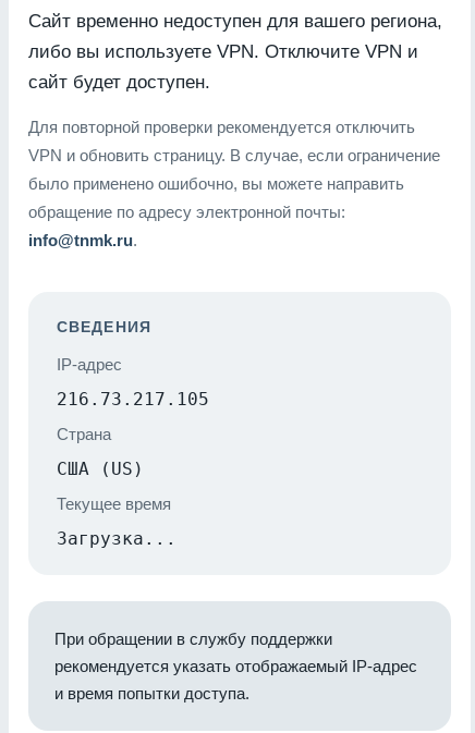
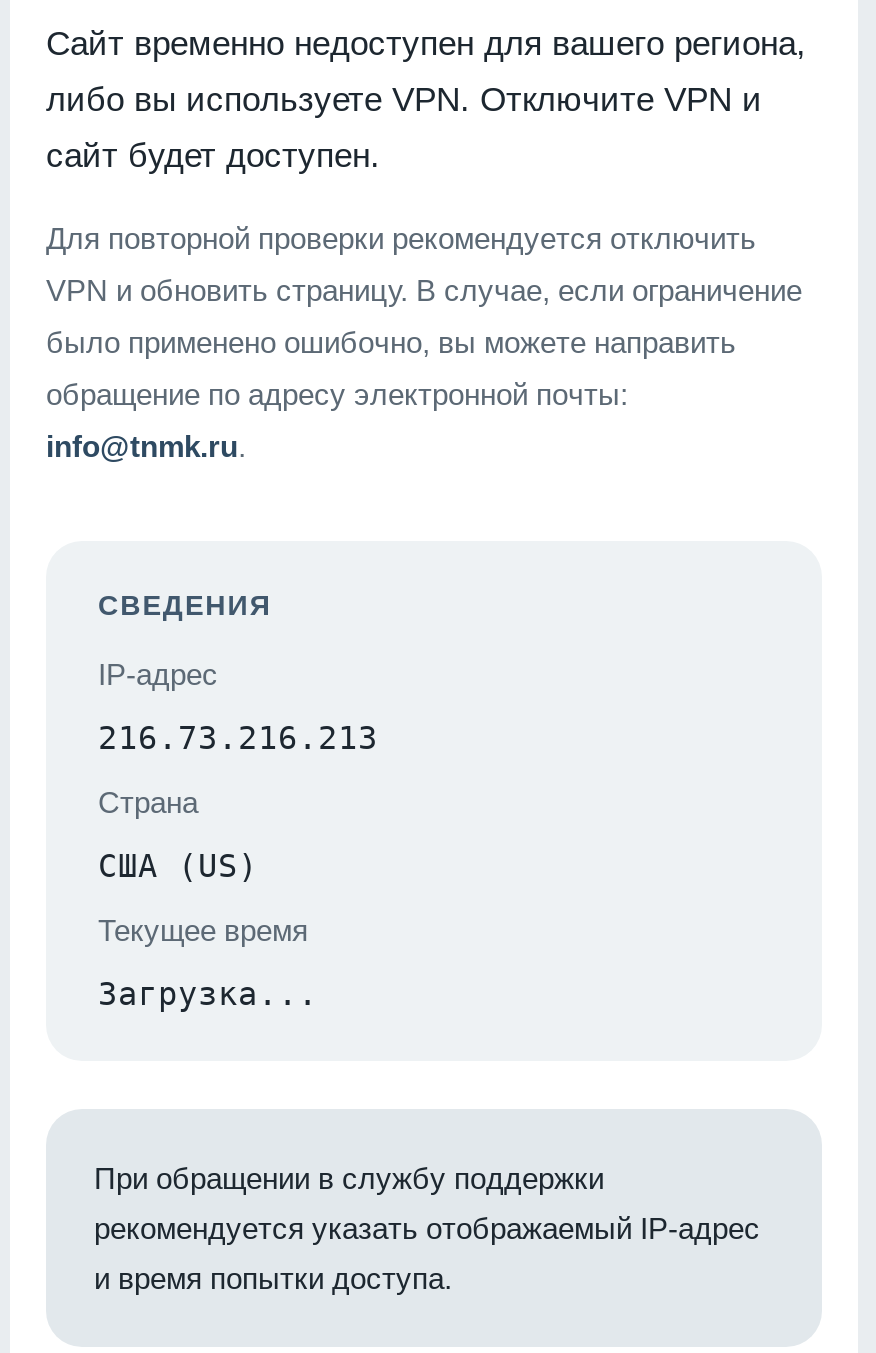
- 216.73.217.105
+ 216.73.216.213
